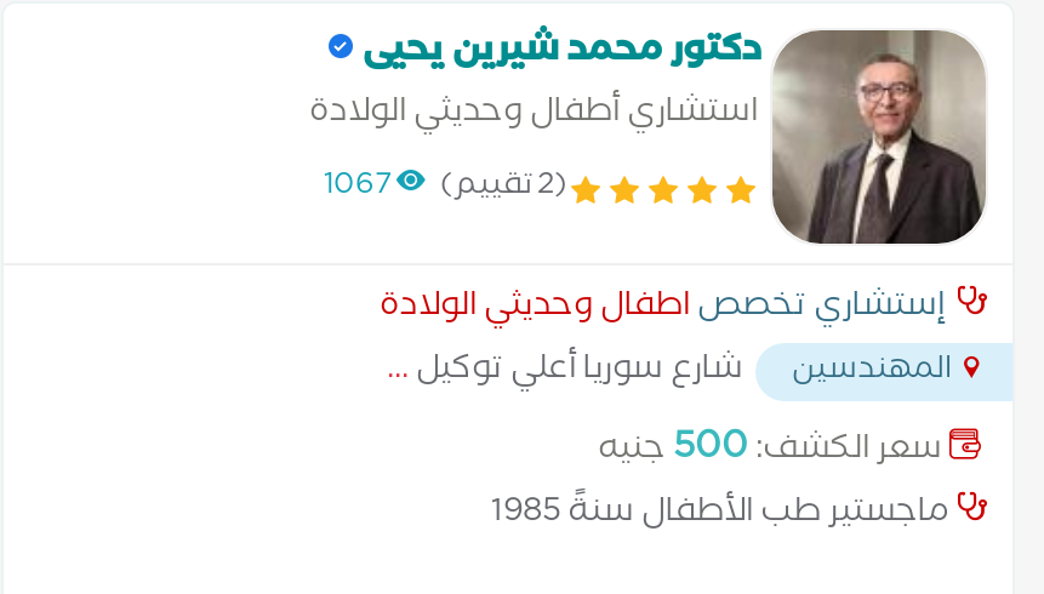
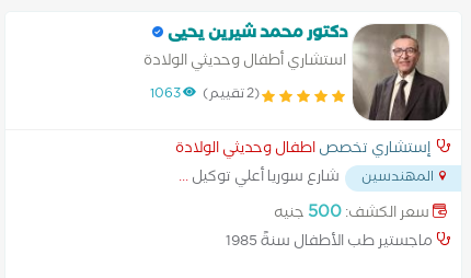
- 1067
+ 1063
